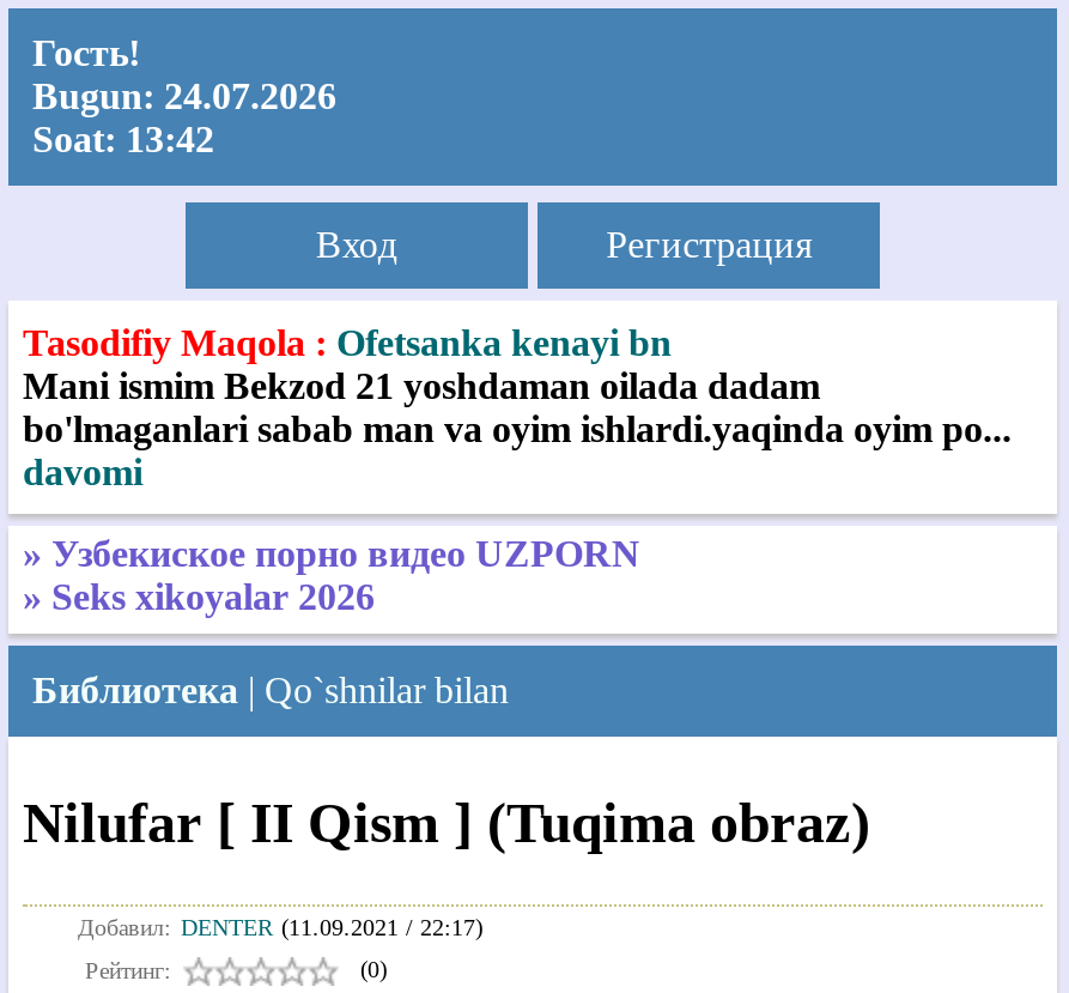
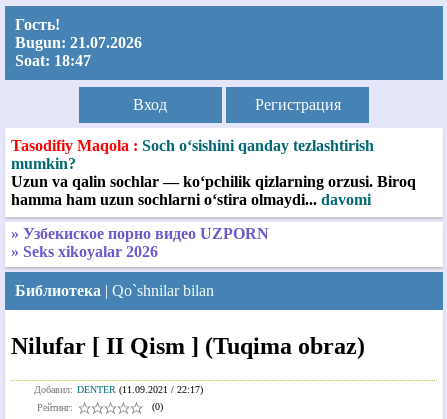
- Bugun: 24.07.2026
+ Bugun: 21.07.2026

- Soat: 13:42
+ Soat: 18:47

- Tasodifiy Maqola : Ofetsanka kenayi bn
- Mani ismim Bekzod 21 yoshdaman oilada dadam
- bo'lmaganlari sabab man va oyim ishlardi.yaqinda oyim po...
- davomi
+ Tasodifiy Maqola : Soch o‘sishini qanday tezlashtirish
+ mumkin?
+ Uzun va qalin sochlar — ko‘pchilik qizlarning orzusi. Biroq
+ hamma ham uzun sochlarni o‘stira olmaydi... davomi
